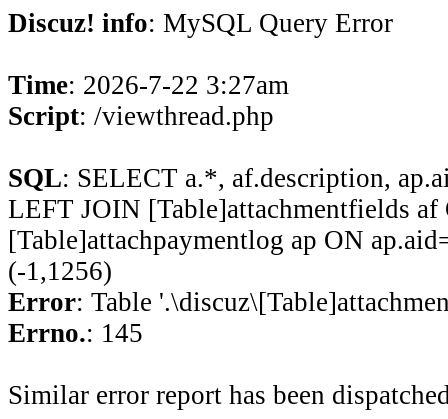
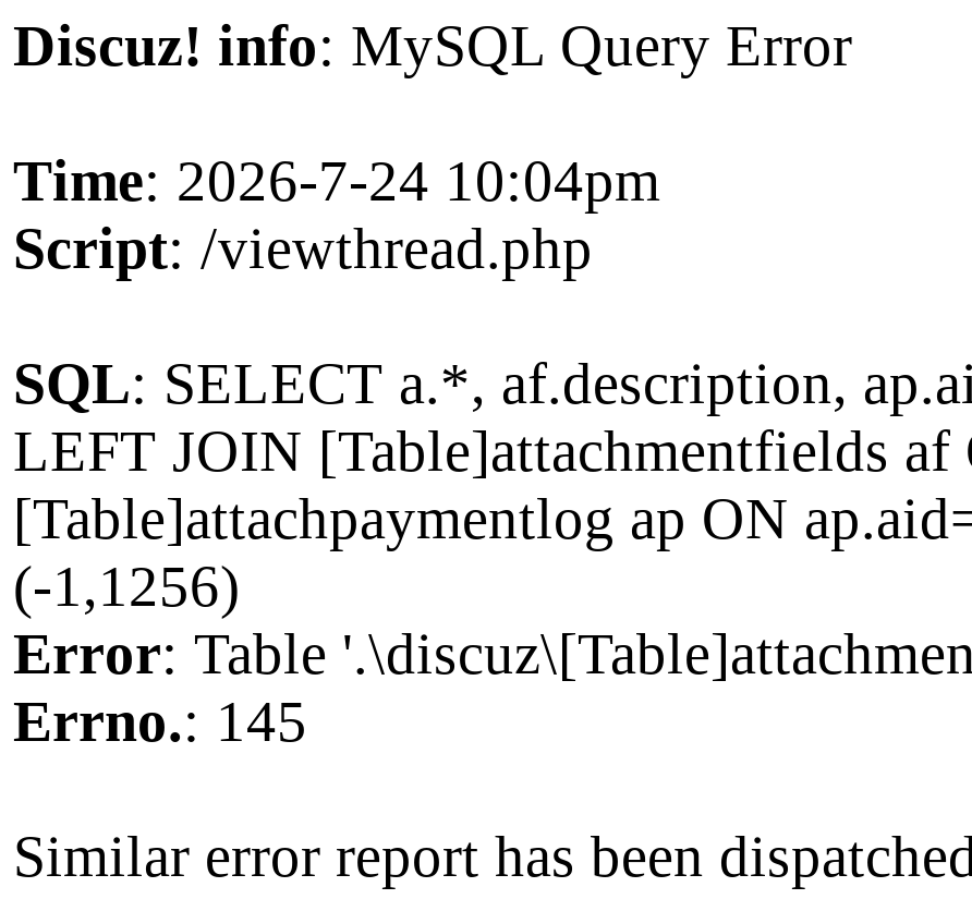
- Time: 2026-7-22 3:27am
+ Time: 2026-7-24 10:04pm
